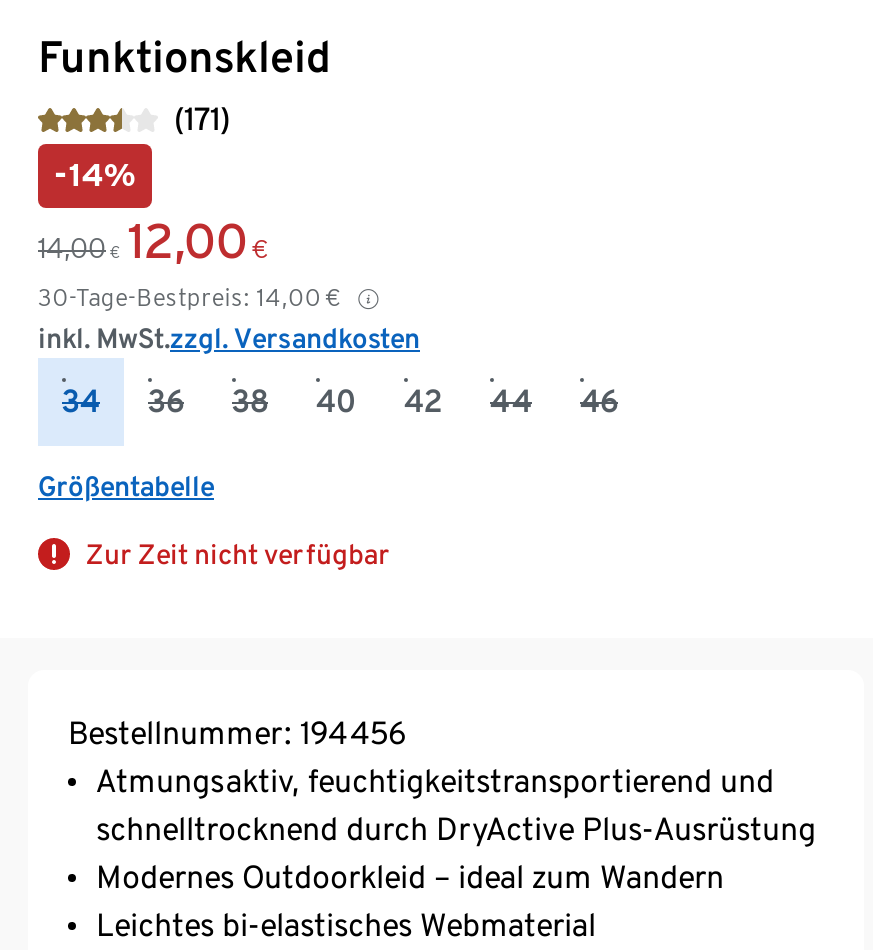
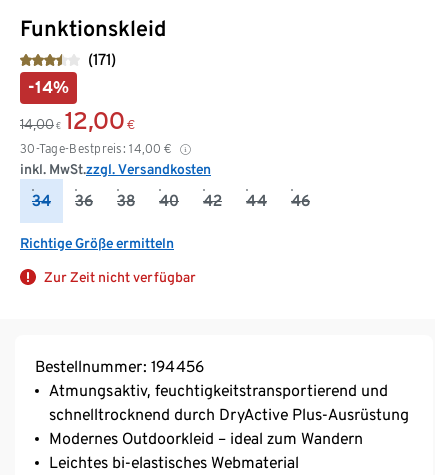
- Größentabelle
+ Richtige Größe ermitteln
